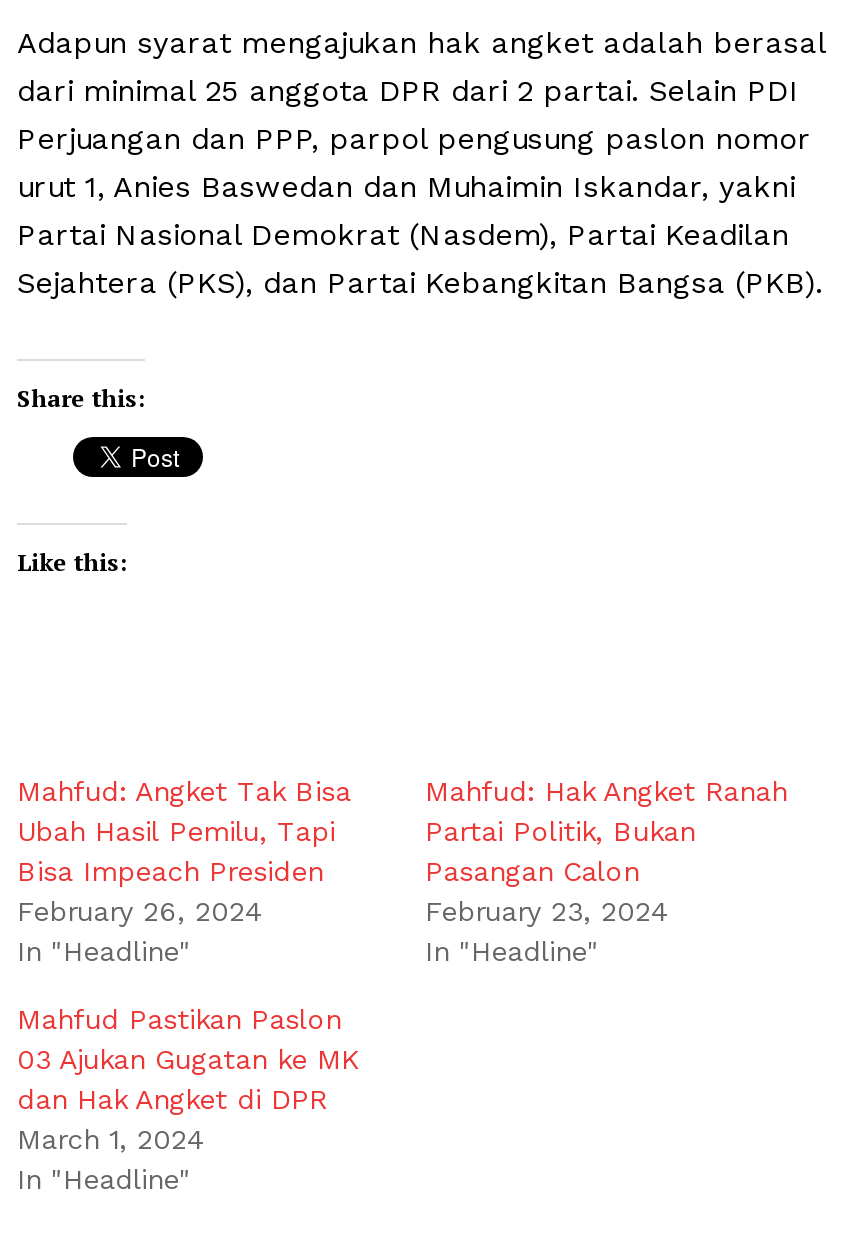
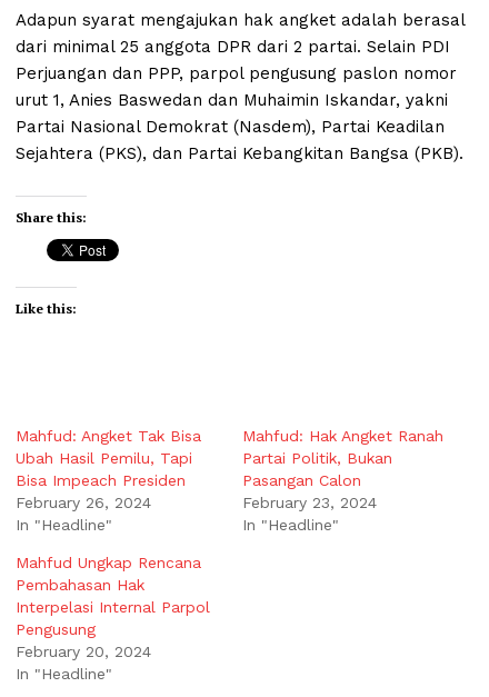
- Mahfud Pastikan Paslon
- 03 Ajukan Gugatan ke MK
- dan Hak Angket di DPR
- March 1, 2024
+ Mahfud Ungkap Rencana
+ Pembahasan Hak
+ Interpelasi Internal Parpol
+ Pengusung
+ February 20, 2024
